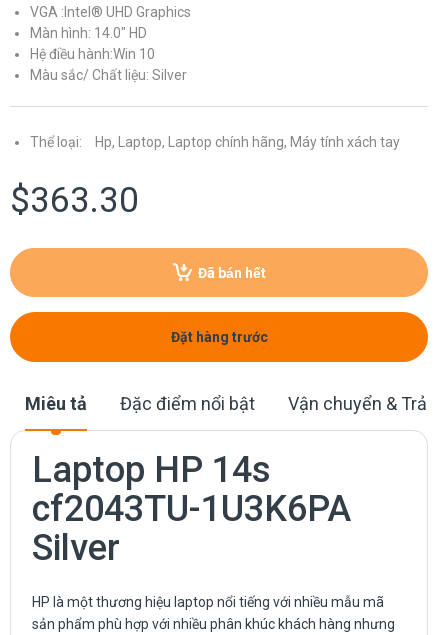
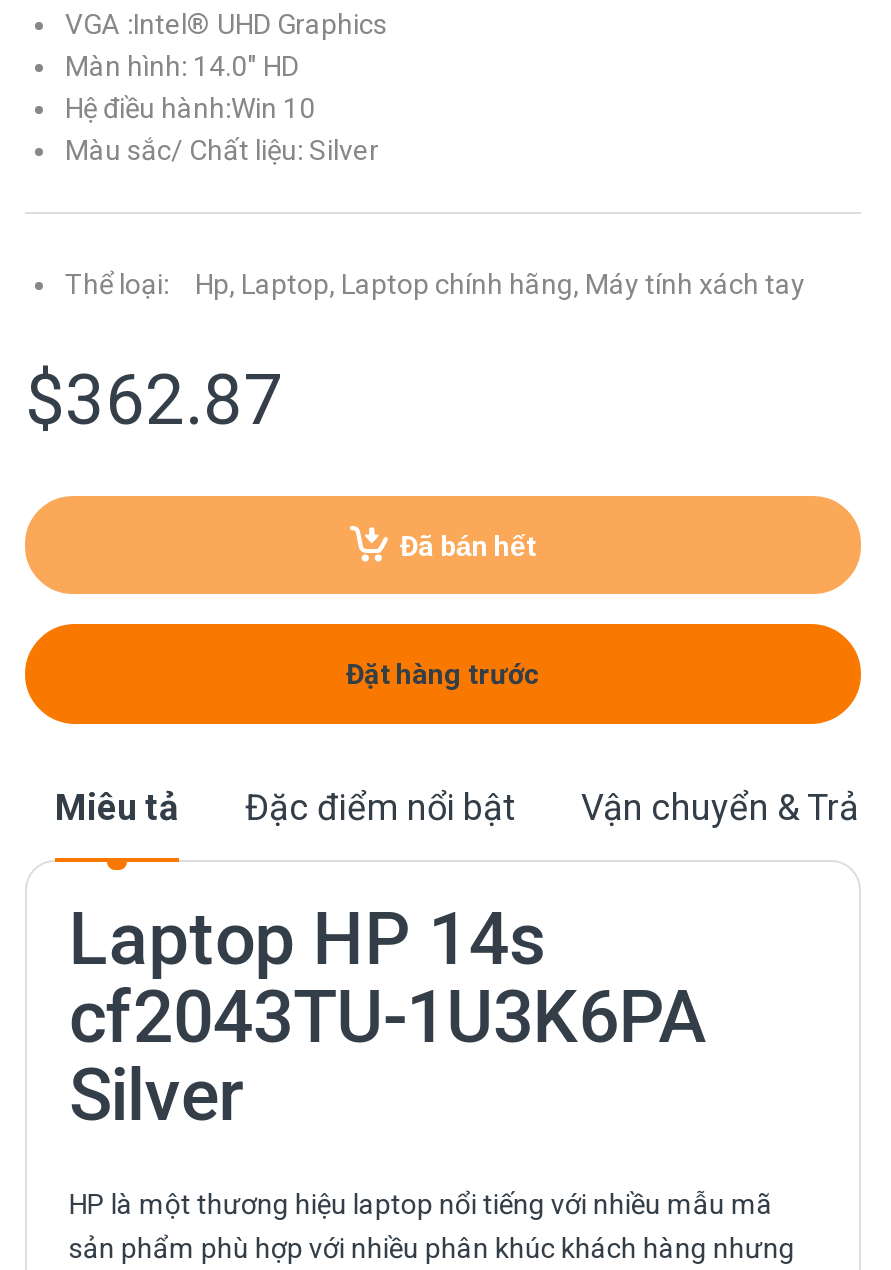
- $363.30
+ $362.87
